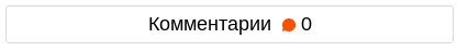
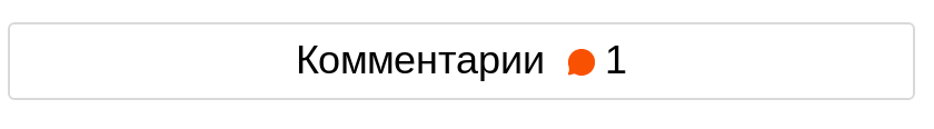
- Комментарии 0
+ Комментарии 1
